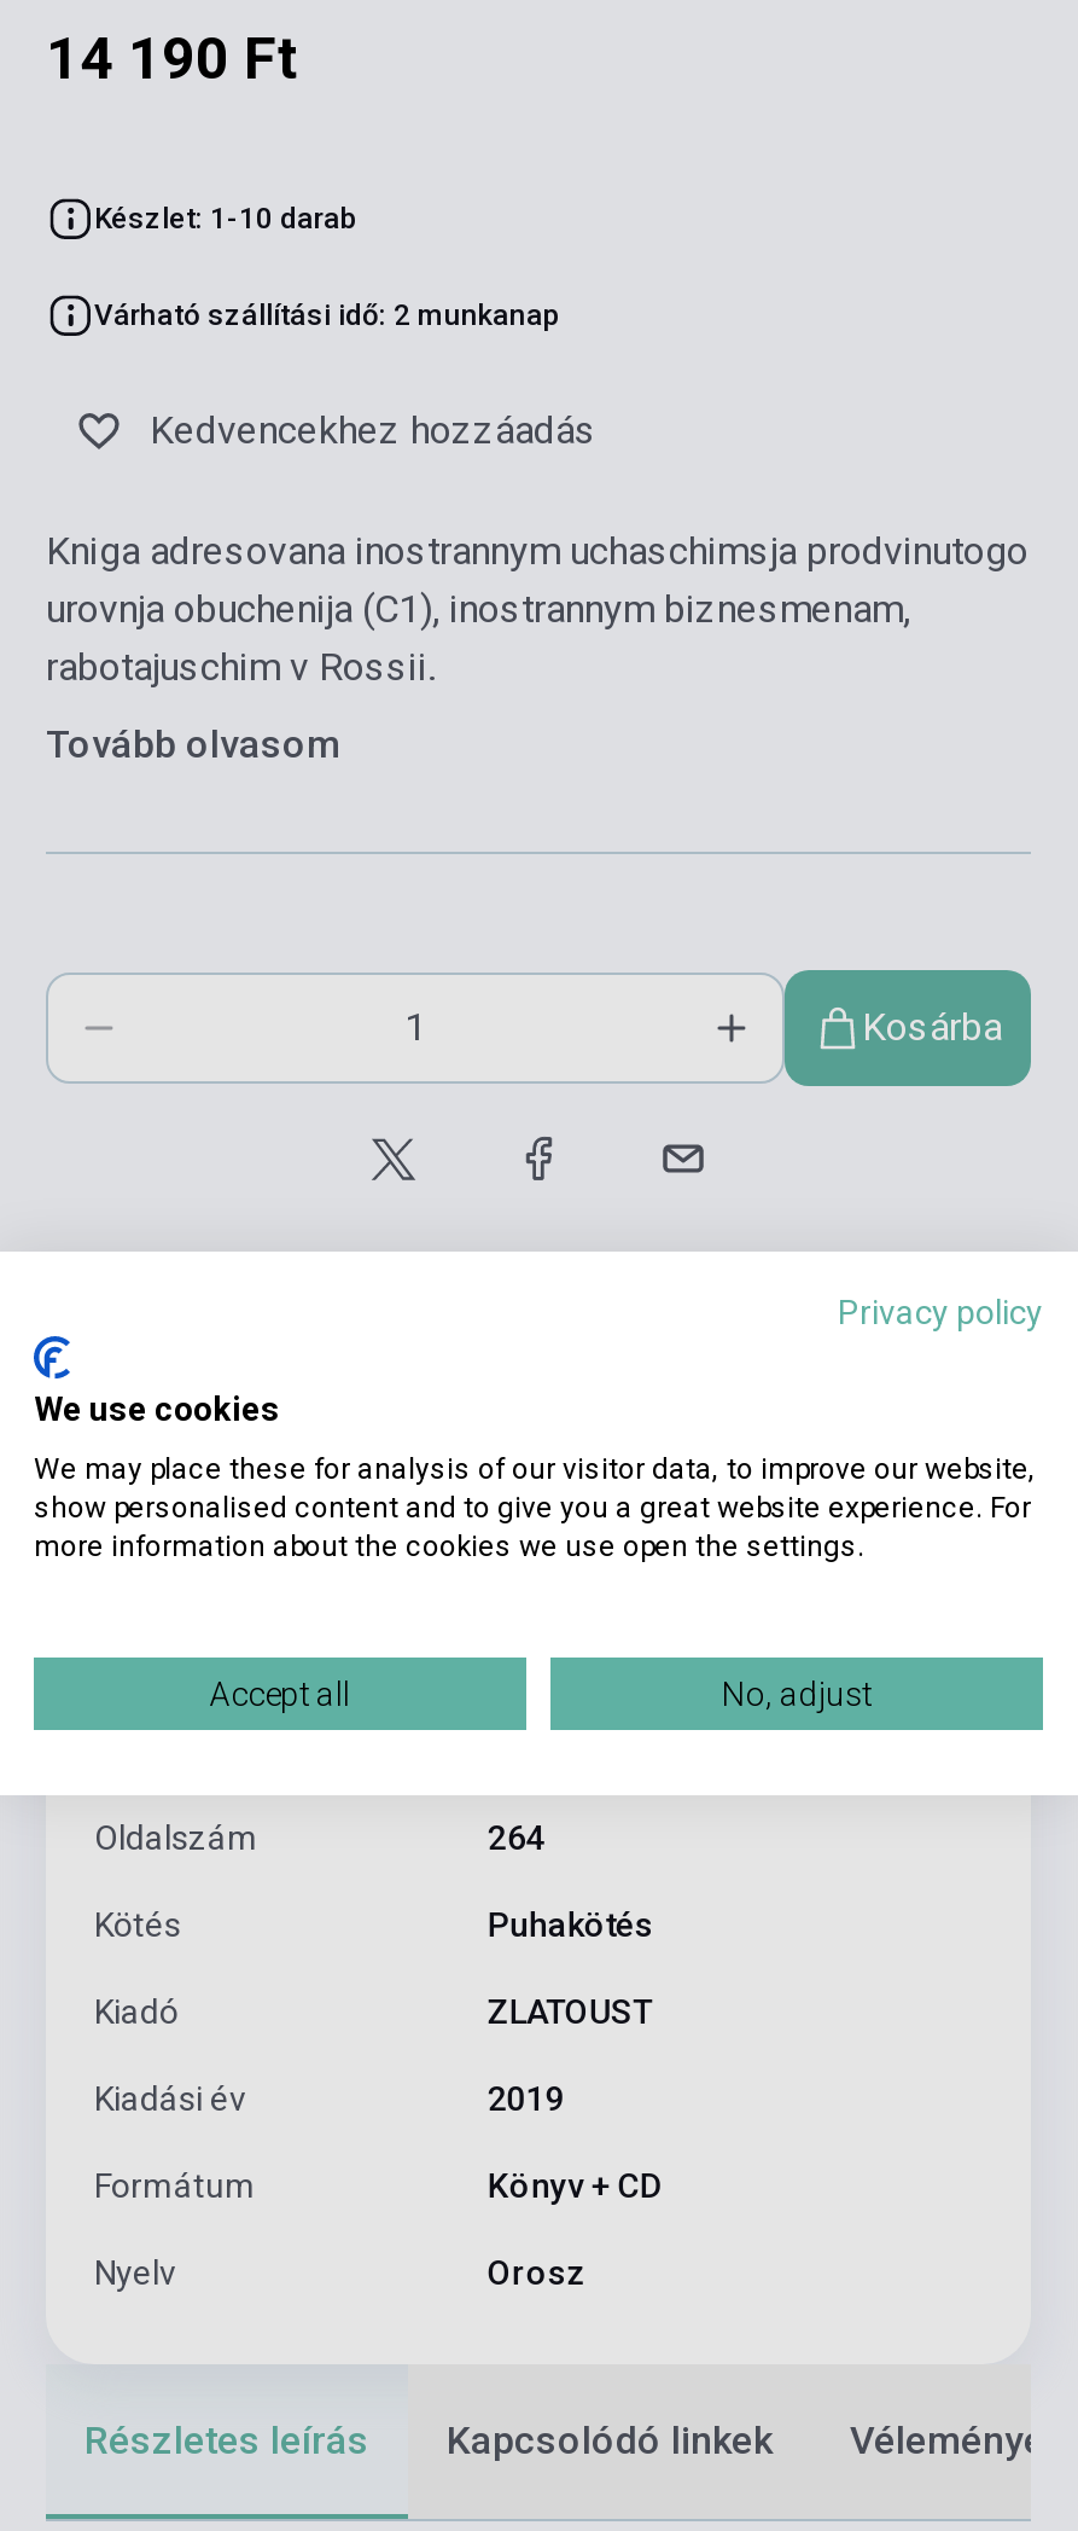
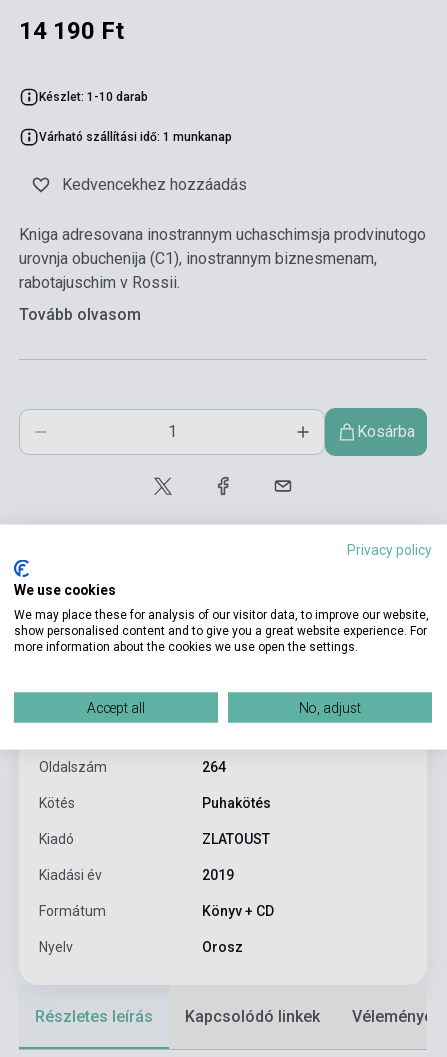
- Várható szállítási idő: 2 munkanap
+ Várható szállítási idő: 1 munkanap
